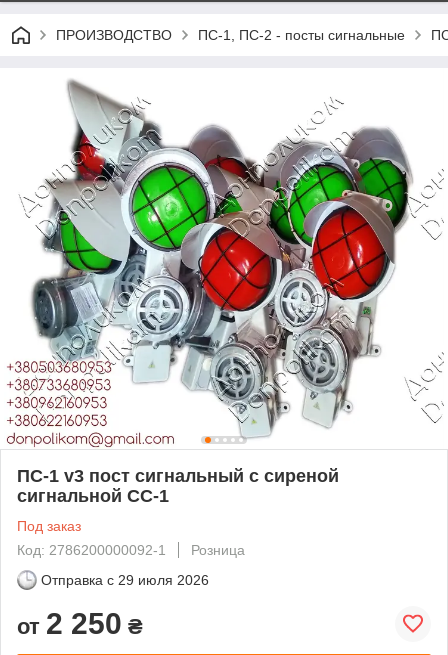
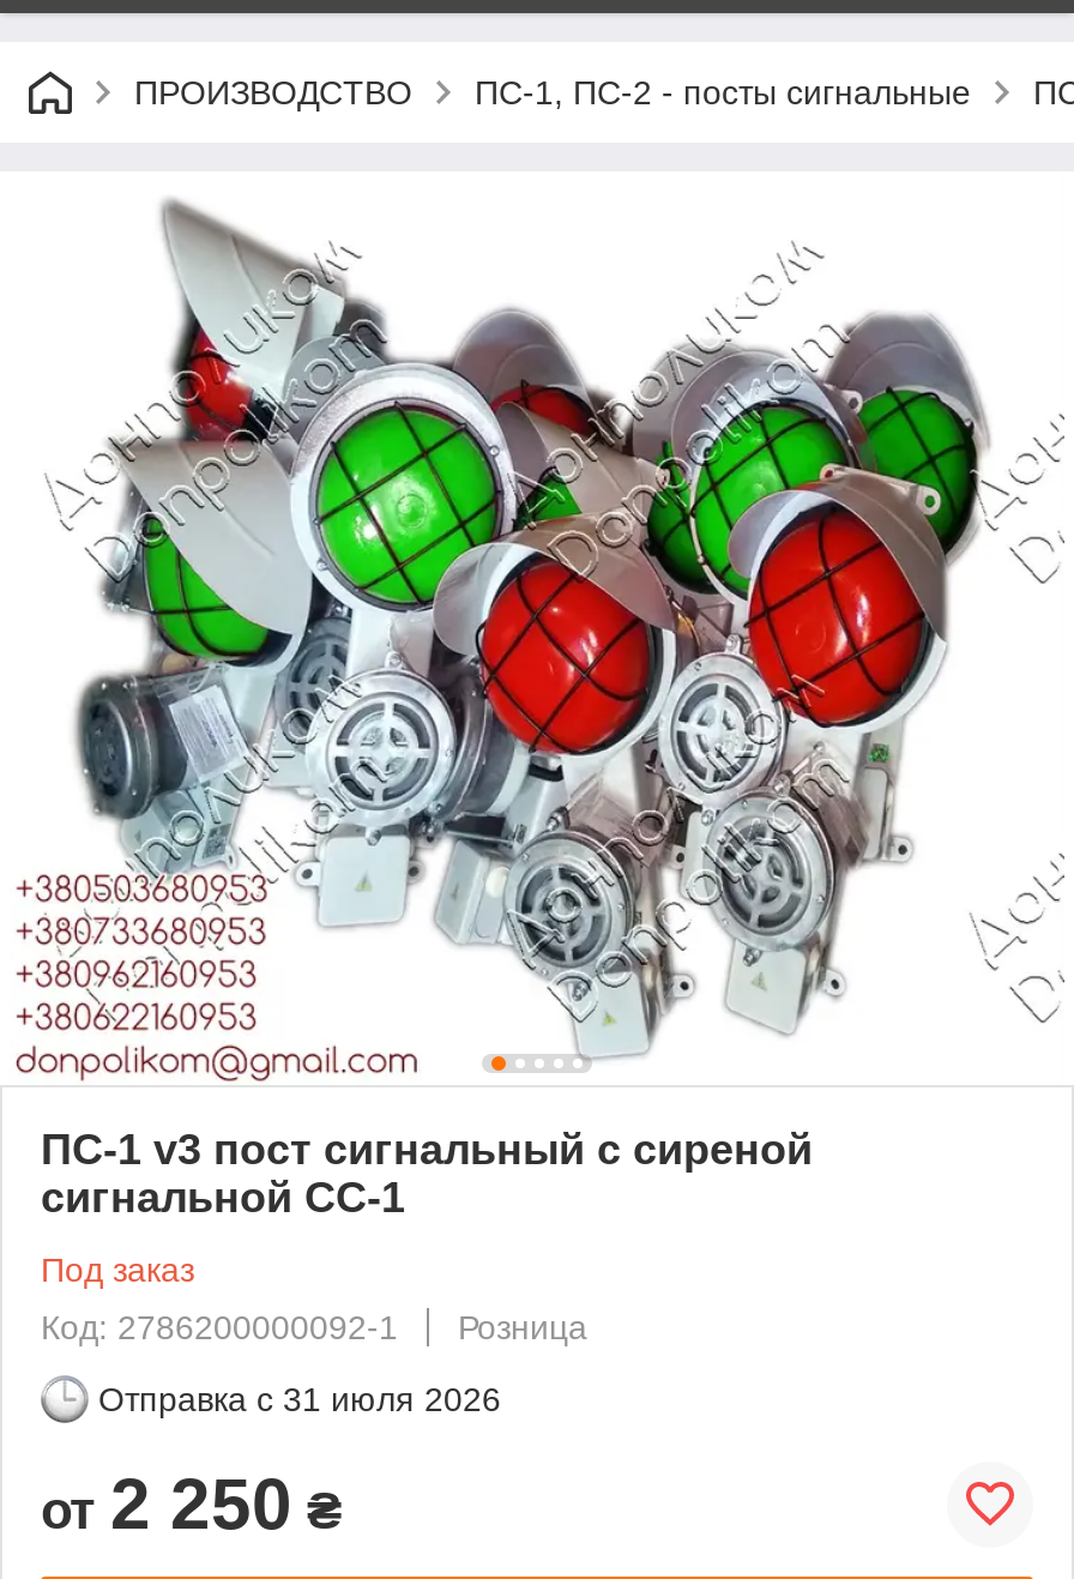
- Отправка с 29 июля 2026
+ Отправка с 31 июля 2026
